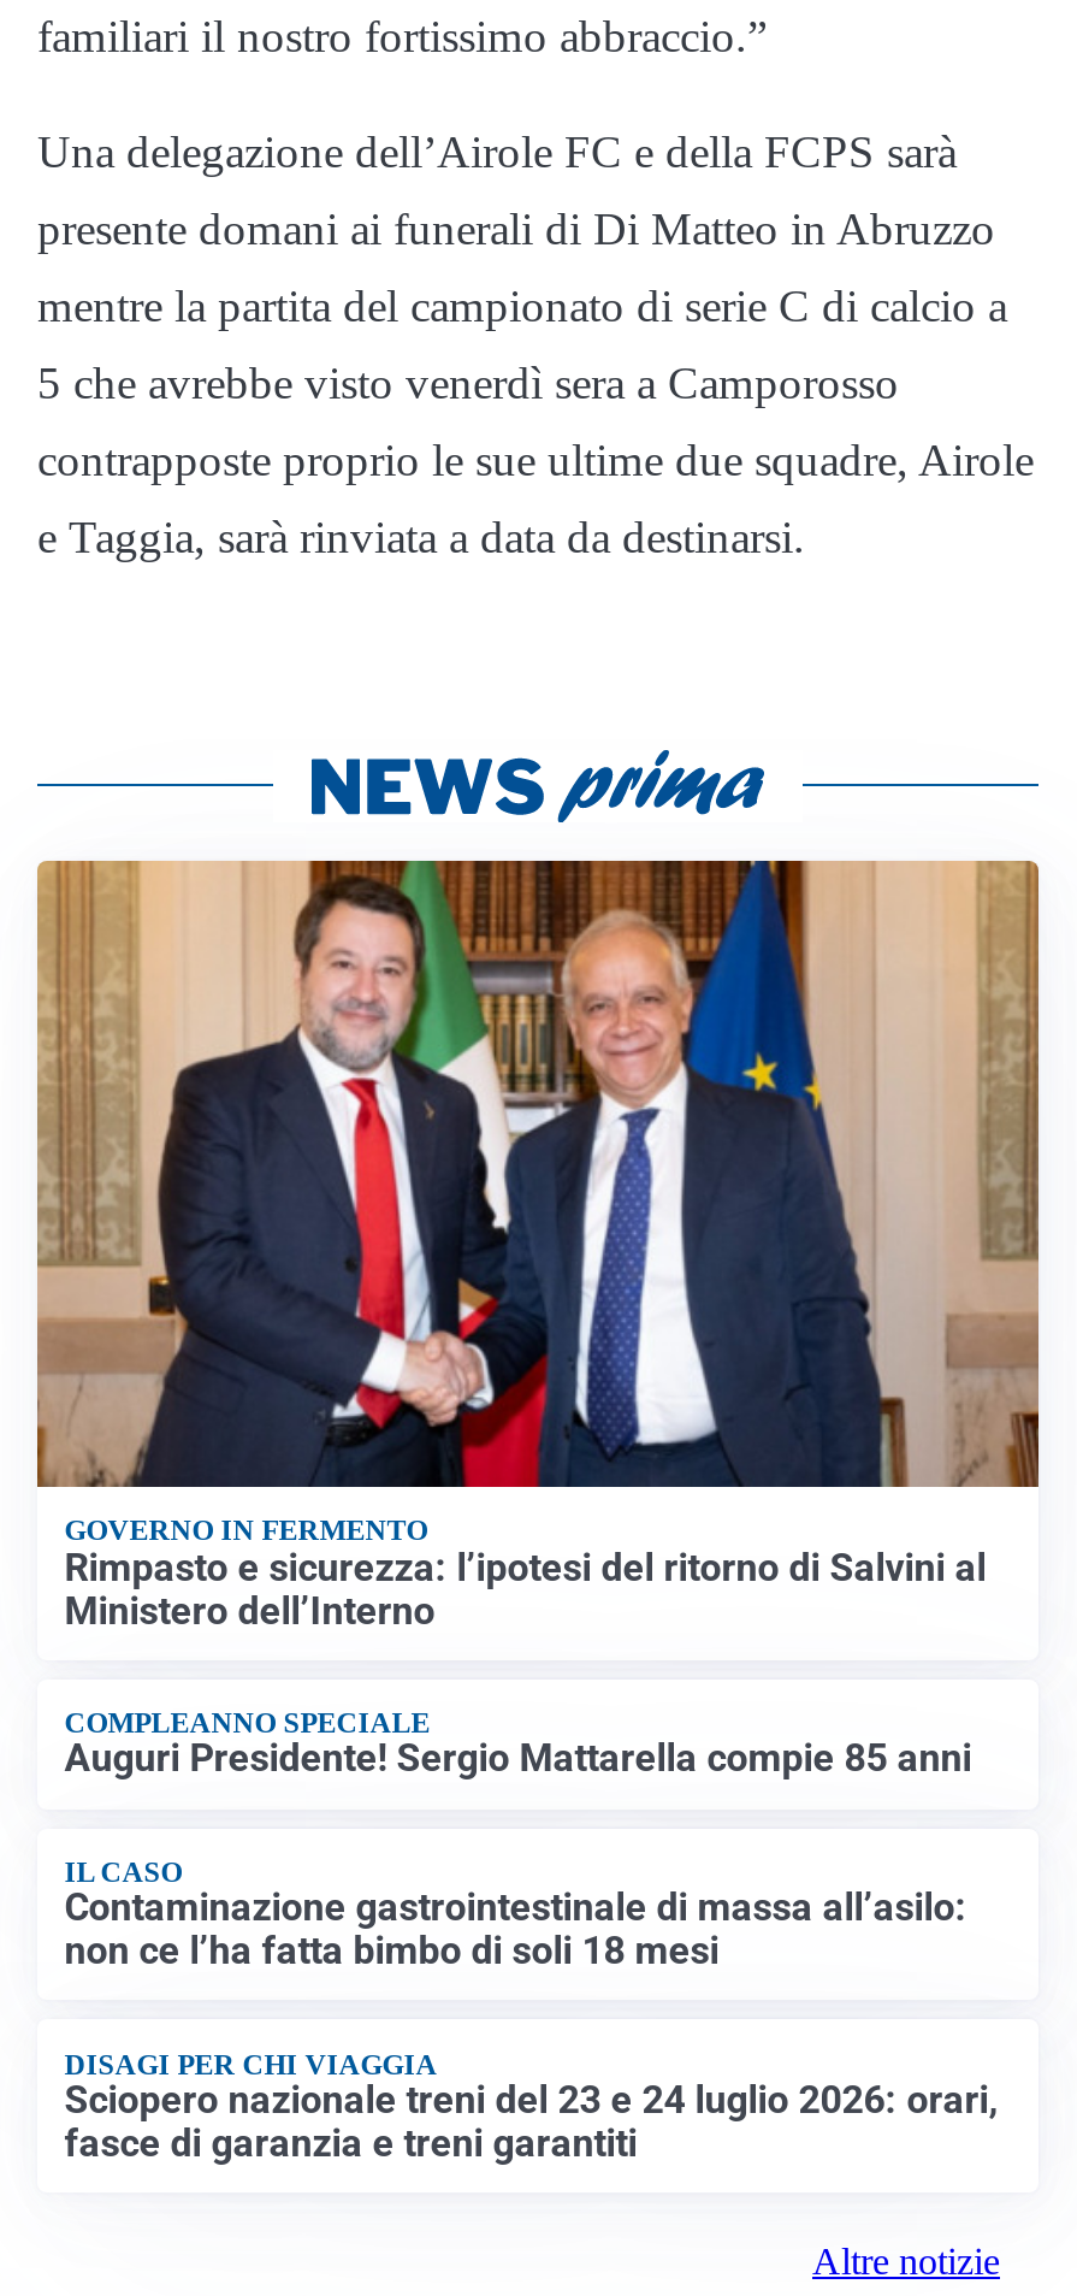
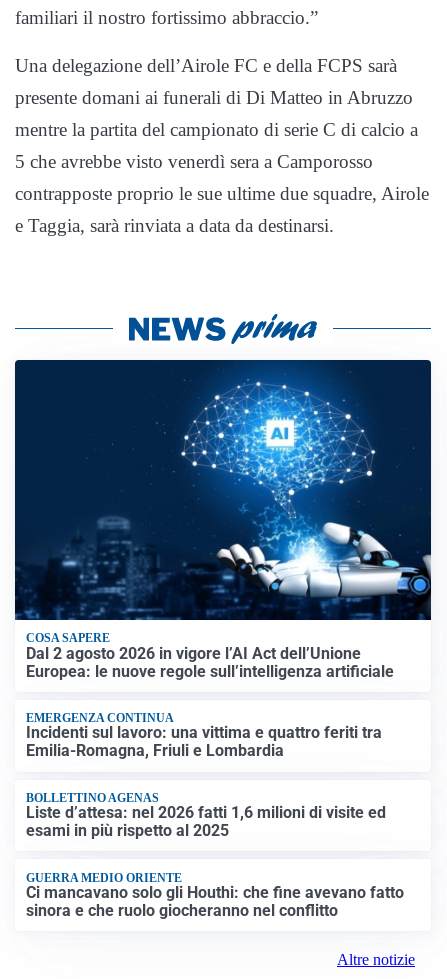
- [image]
- GOVERNO IN FERMENTO
- Rimpasto e sicurezza: l’ipotesi del ritorno di Salvini al
- Ministero dell’Interno
+ [image]
+ COSA SAPERE
+ Dal 2 agosto 2026 in vigore l’AI Act dell’Unione
+ Europea: le nuove regole sull’intelligenza artificiale

- COMPLEANNO SPECIALE
- Auguri Presidente! Sergio Mattarella compie 85 anni
+ EMERGENZA CONTINUA
+ Incidenti sul lavoro: una vittima e quattro feriti tra
+ Emilia-Romagna, Friuli e Lombardia

- IL CASO
- Contaminazione gastrointestinale di massa all’asilo:
- non ce l’ha fatta bimbo di soli 18 mesi
+ BOLLETTINO AGENAS
+ Liste d’attesa: nel 2026 fatti 1,6 milioni di visite ed
+ esami in più rispetto al 2025

- DISAGI PER CHI VIAGGIA
- Sciopero nazionale treni del 23 e 24 luglio 2026: orari,
- fasce di garanzia e treni garantiti
+ GUERRA MEDIO ORIENTE
+ Ci mancavano solo gli Houthi: che fine avevano fatto
+ sinora e che ruolo giocheranno nel conflitto
